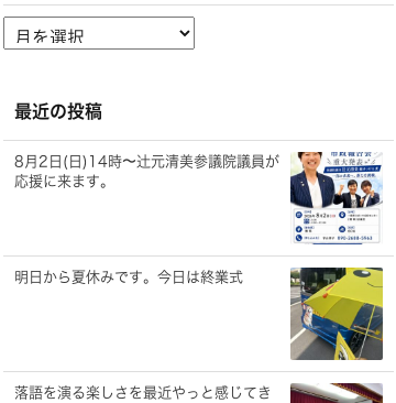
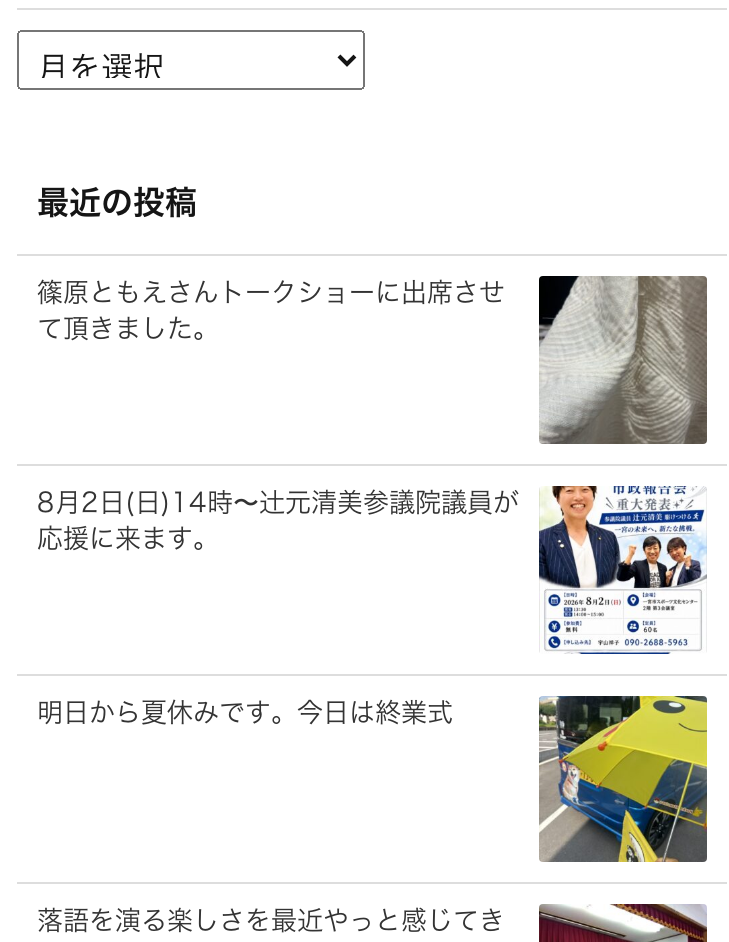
+ [image]
+ 篠原ともえさんトークショーに出席させ
+ て頂きました。
